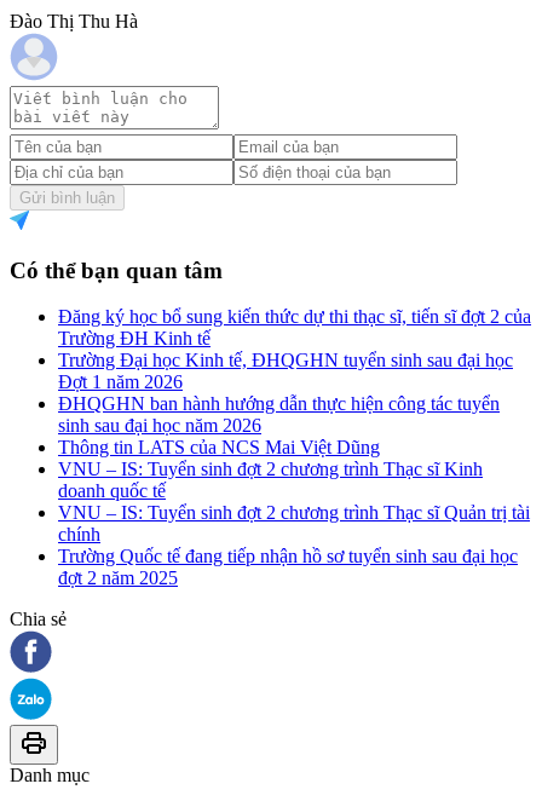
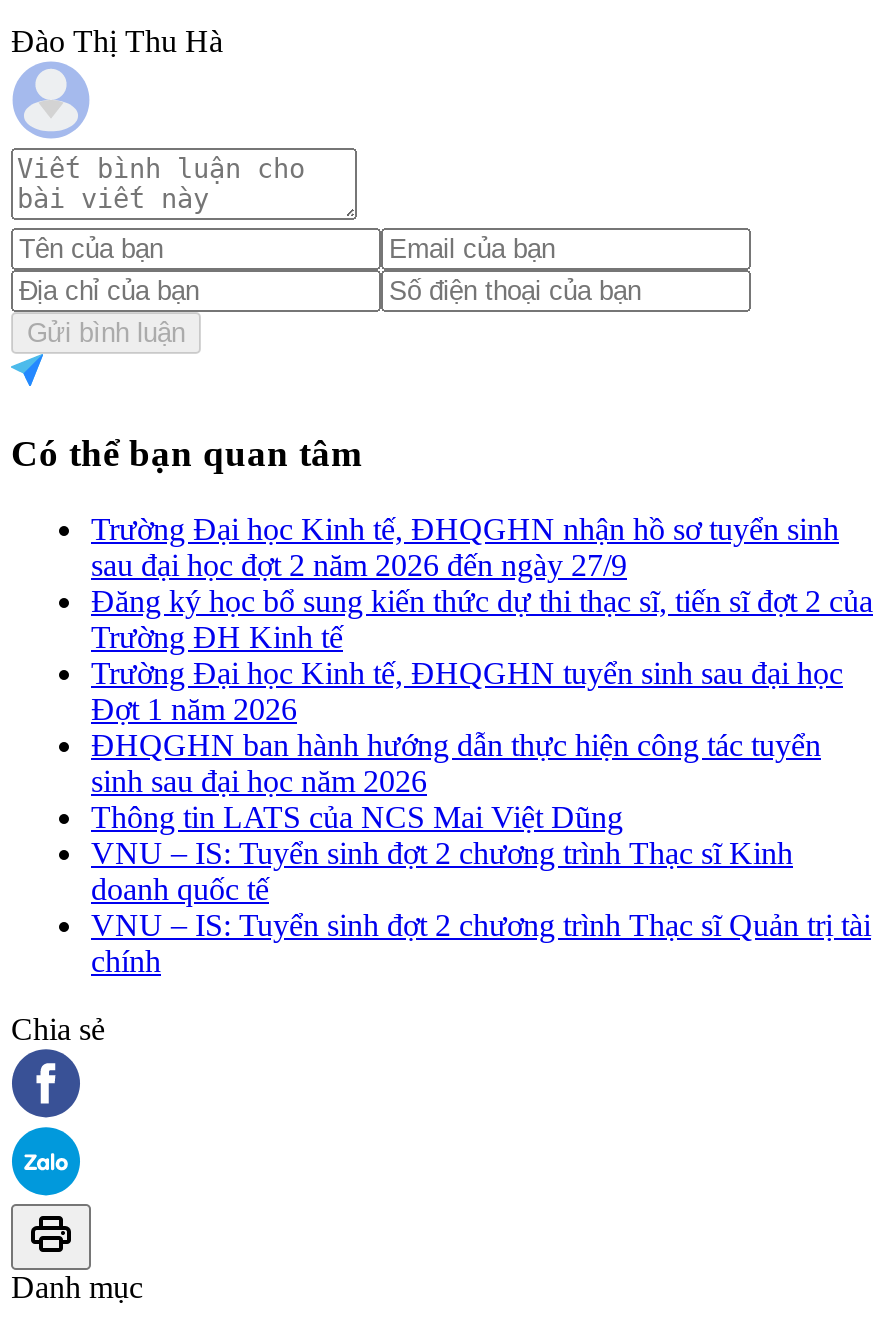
+ Trường Đại học Kinh tế, ĐHQGHN nhận hồ sơ tuyển sinh
+ sau đại học đợt 2 năm 2026 đến ngày 27/9

moved down: Đăng ký học bổ sung kiến thức dự thi thạc sĩ, tiến sĩ đợt 2 của | Trường ĐH Kinh tế | Trường Đại học Kinh tế, ĐHQGHN tuyển sinh sau đại học | ... | VNU – IS: Tuyển sinh đợt 2 chương trình Thạc sĩ Quản trị tài | chính

- Trường Quốc tế đang tiếp nhận hồ sơ tuyển sinh sau đại học
- đợt 2 năm 2025
